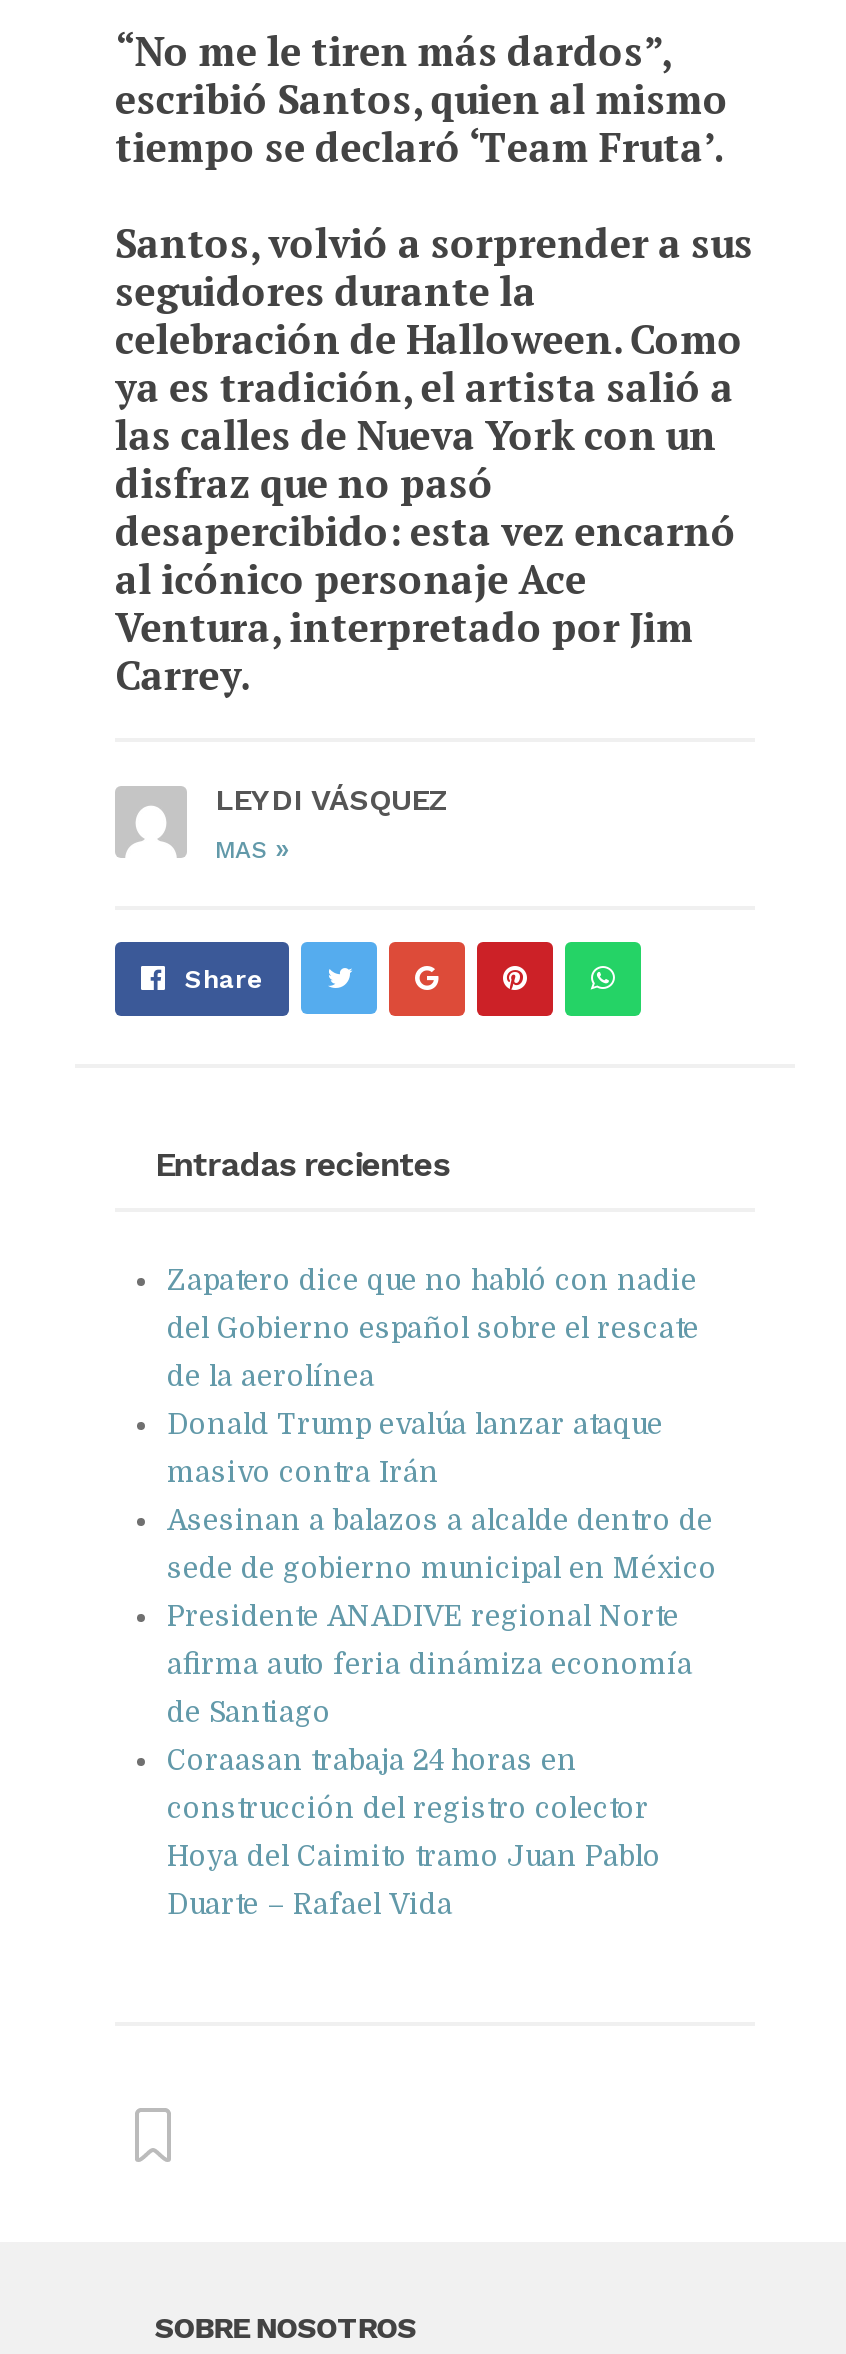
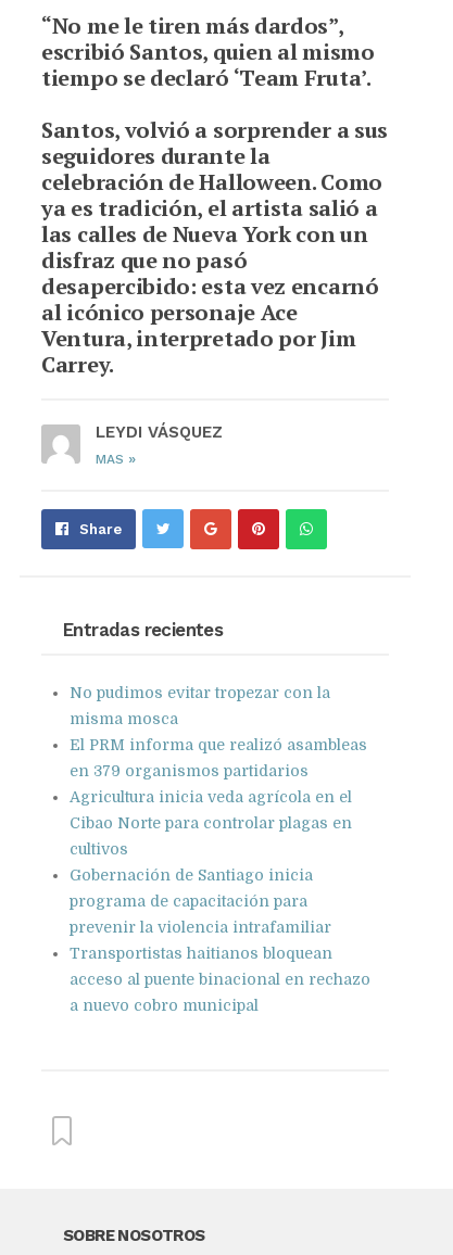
- Zapatero dice que no habló con nadie
- del Gobierno español sobre el rescate
- de la aerolínea
- Donald Trump evalúa lanzar ataque
- masivo contra Irán
- Asesinan a balazos a alcalde dentro de
- sede de gobierno municipal en México
- Presidente ANADIVE regional Norte
- afirma auto feria dinámiza economía
- de Santiago
- Coraasan trabaja 24 horas en
- construcción del registro colector
- Hoya del Caimito tramo Juan Pablo
- Duarte – Rafael Vida
+ No pudimos evitar tropezar con la
+ misma mosca
+ El PRM informa que realizó asambleas
+ en 379 organismos partidarios
+ Agricultura inicia veda agrícola en el
+ Cibao Norte para controlar plagas en
+ cultivos
+ Gobernación de Santiago inicia
+ programa de capacitación para
+ prevenir la violencia intrafamiliar
+ Transportistas haitianos bloquean
+ acceso al puente binacional en rechazo
+ a nuevo cobro municipal
